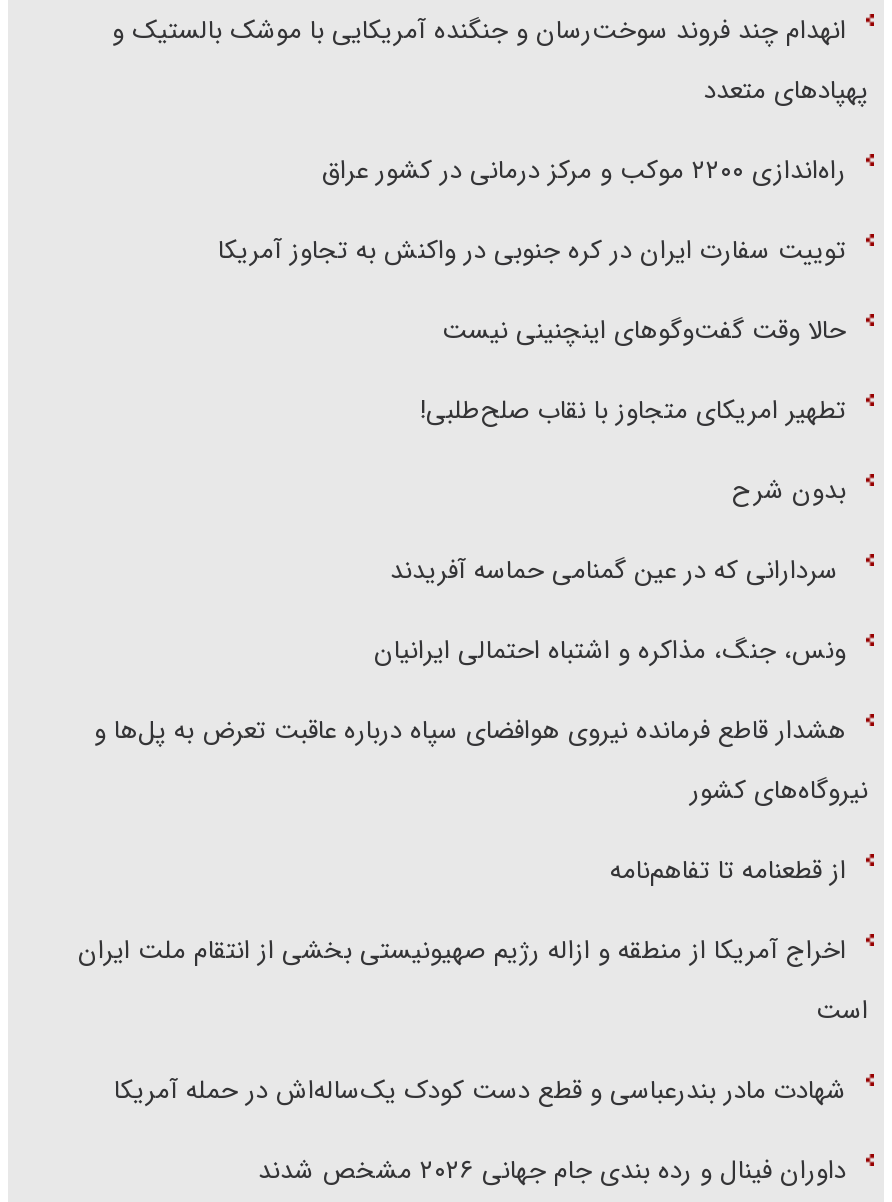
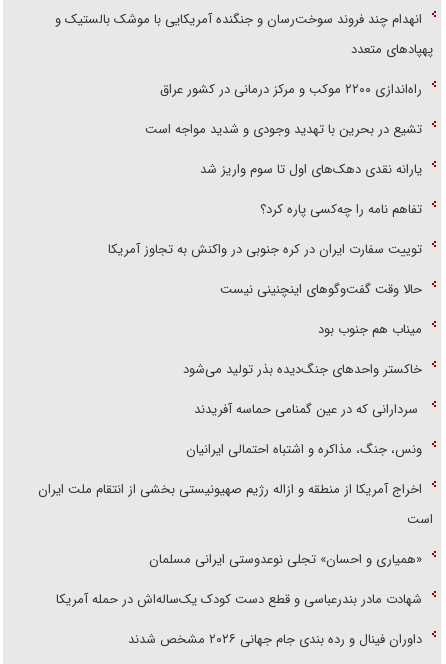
+ تشیع در بحرین با تهدید وجودی و شدید مواجه است
+ یارانه نقدی دهک‌های اول تا سوم واریز شد
+ تفاهم نامه را چه‌کسی پاره کرد؟

moved down: توییت سفارت ایران در کره جنوبی در واکنش به تجاوز آمریکا | حالا وقت گفت‌و‌گو‌های اینچنینی نیست

- تطهیر امریکای متجاوز با نقاب صلح‌طلبی!
+ میناب هم جنوب بود

- بدون شرح
+ خاکستر واحد‌های جنگ‌دیده بذر تولید می‌شود

moved down: سردارانی که در عین گمنامی حماسه آفریدند | ونس، جنگ، مذاکره و اشتباه احتمالی ایرانیان

- هشدار قاطع فرمانده نیروی هوافضای سپاه درباره عاقبت تعرض به پل‌ها و
- نیروگاه‌های کشور
- از قطعنامه تا تفاهم‌نامه

+ «همیاری و احسان» تجلی نوعدوستی ایرانی مسلمان
